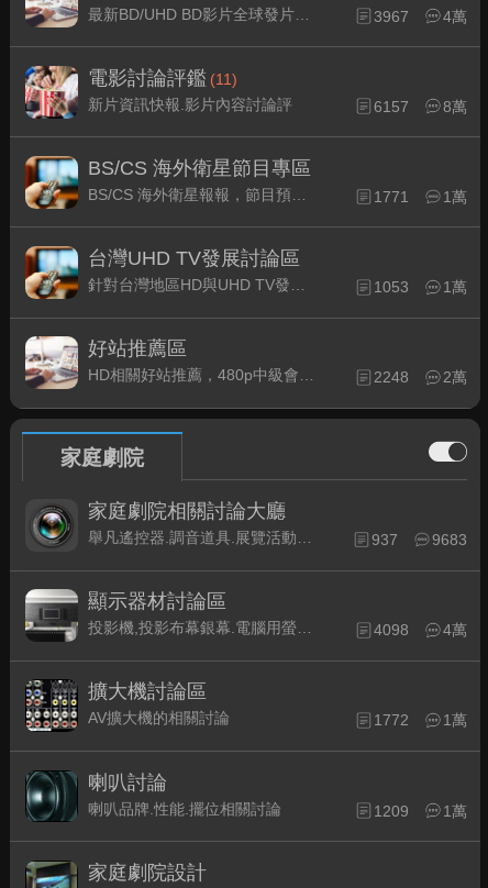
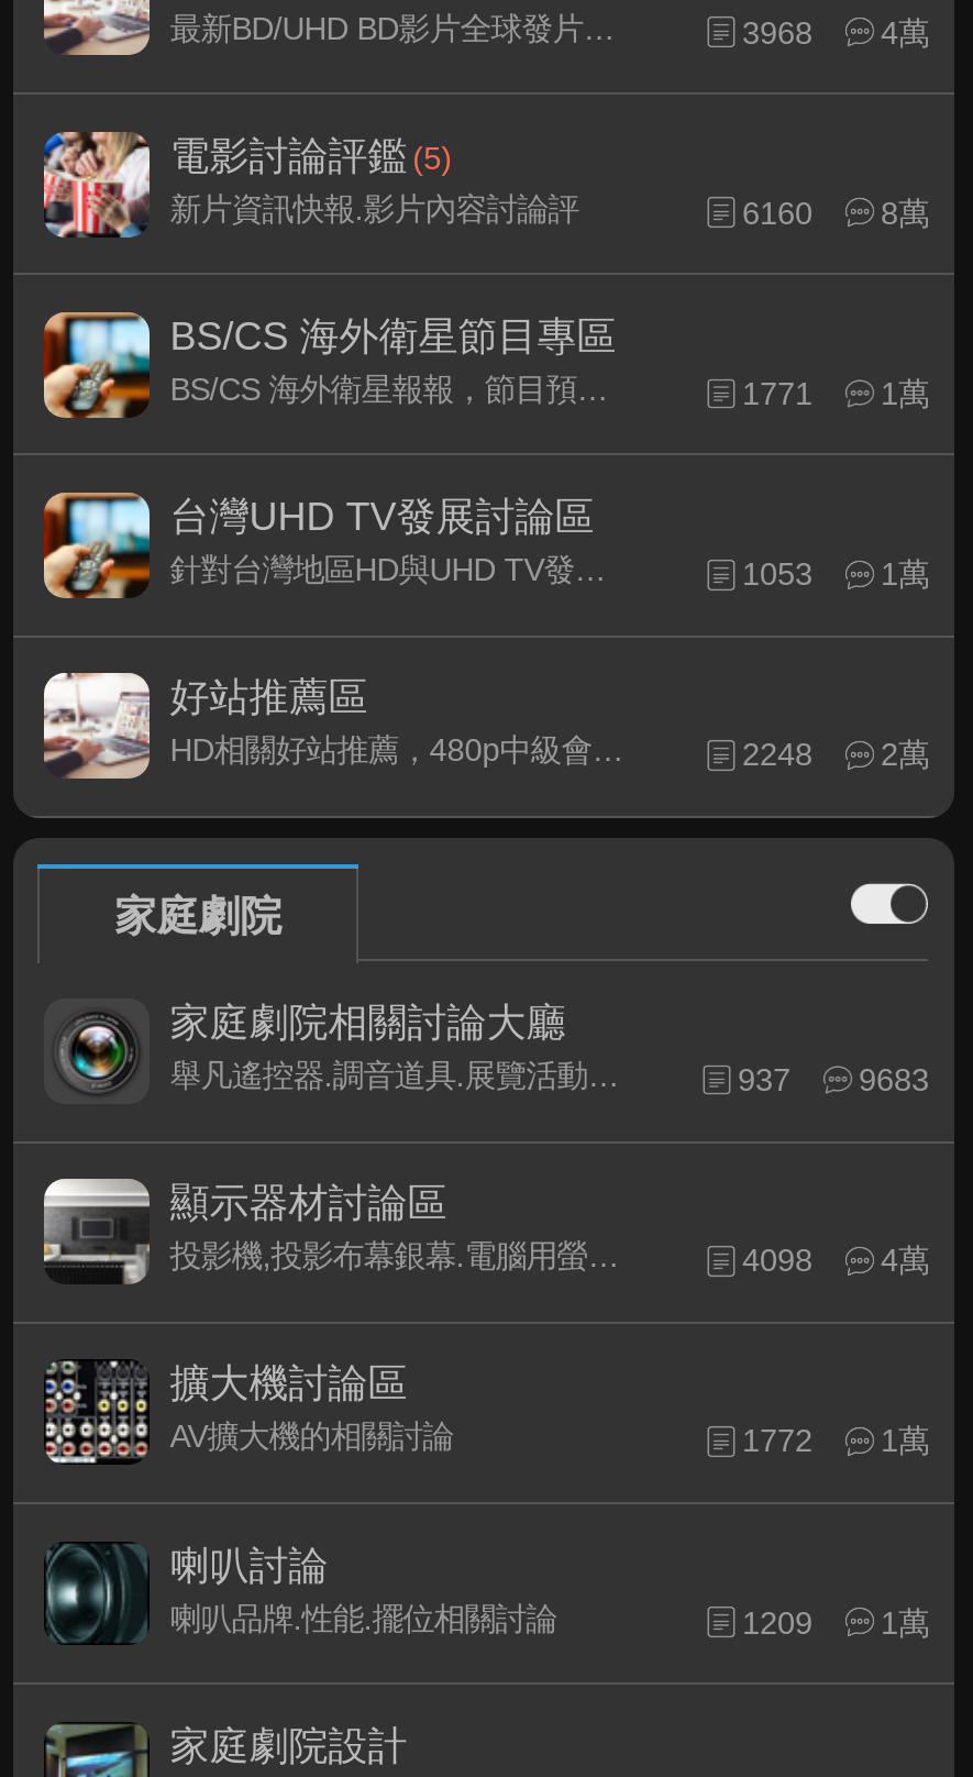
- 3967 4萬
+ 3968 4萬

- 電影討論評鑑 (11)
+ 電影討論評鑑 (5)

- 6157 8萬
+ 6160 8萬
